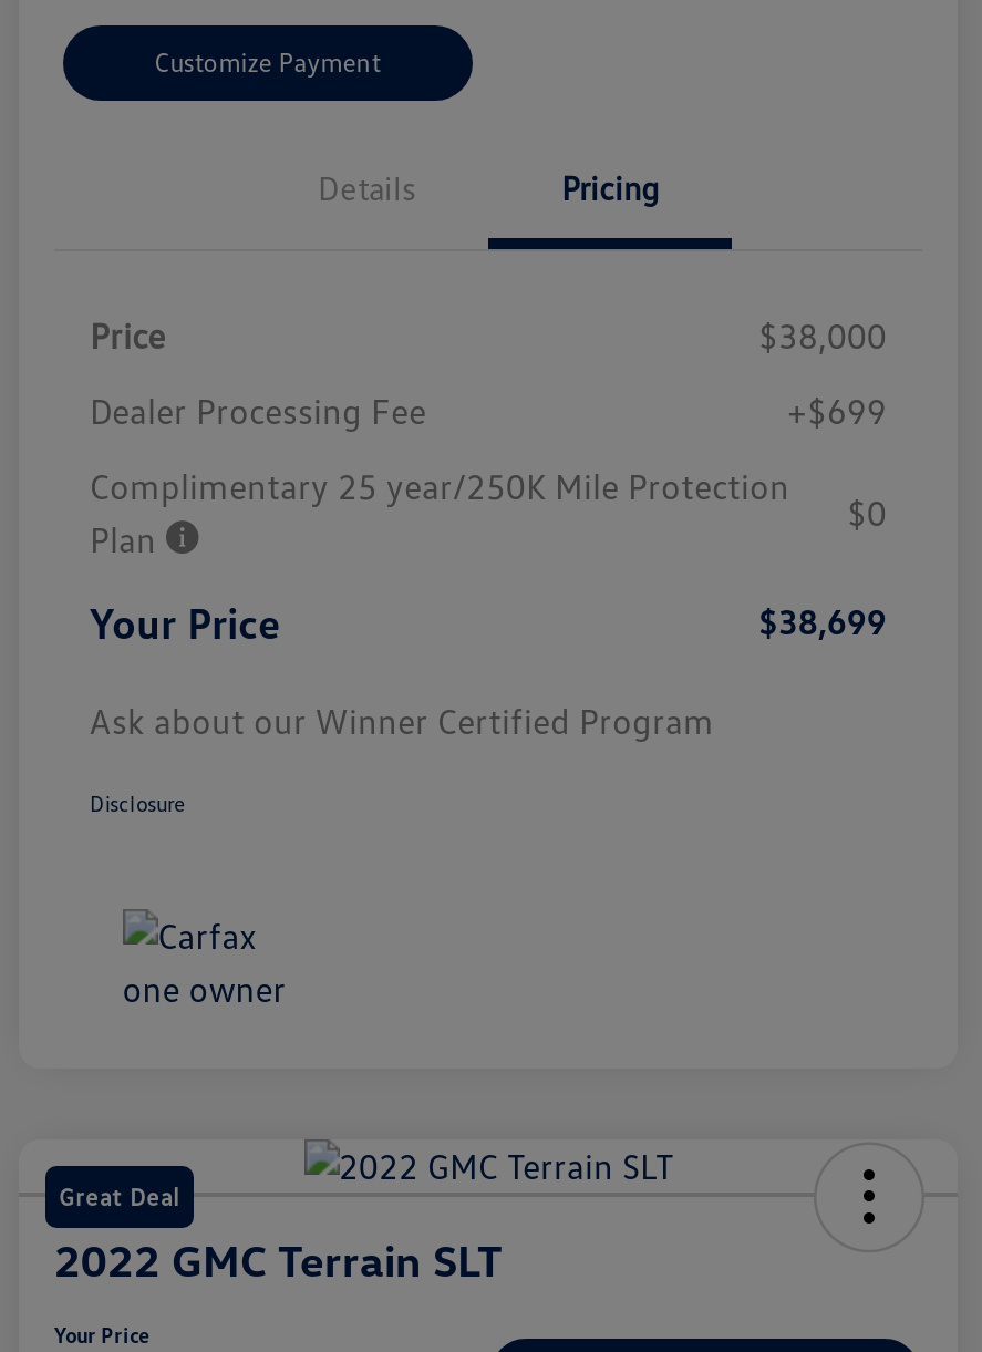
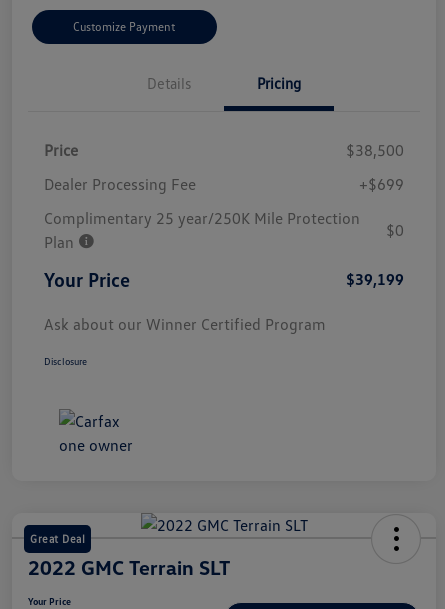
- $38,000
+ $38,500

- $38,699
+ $39,199
